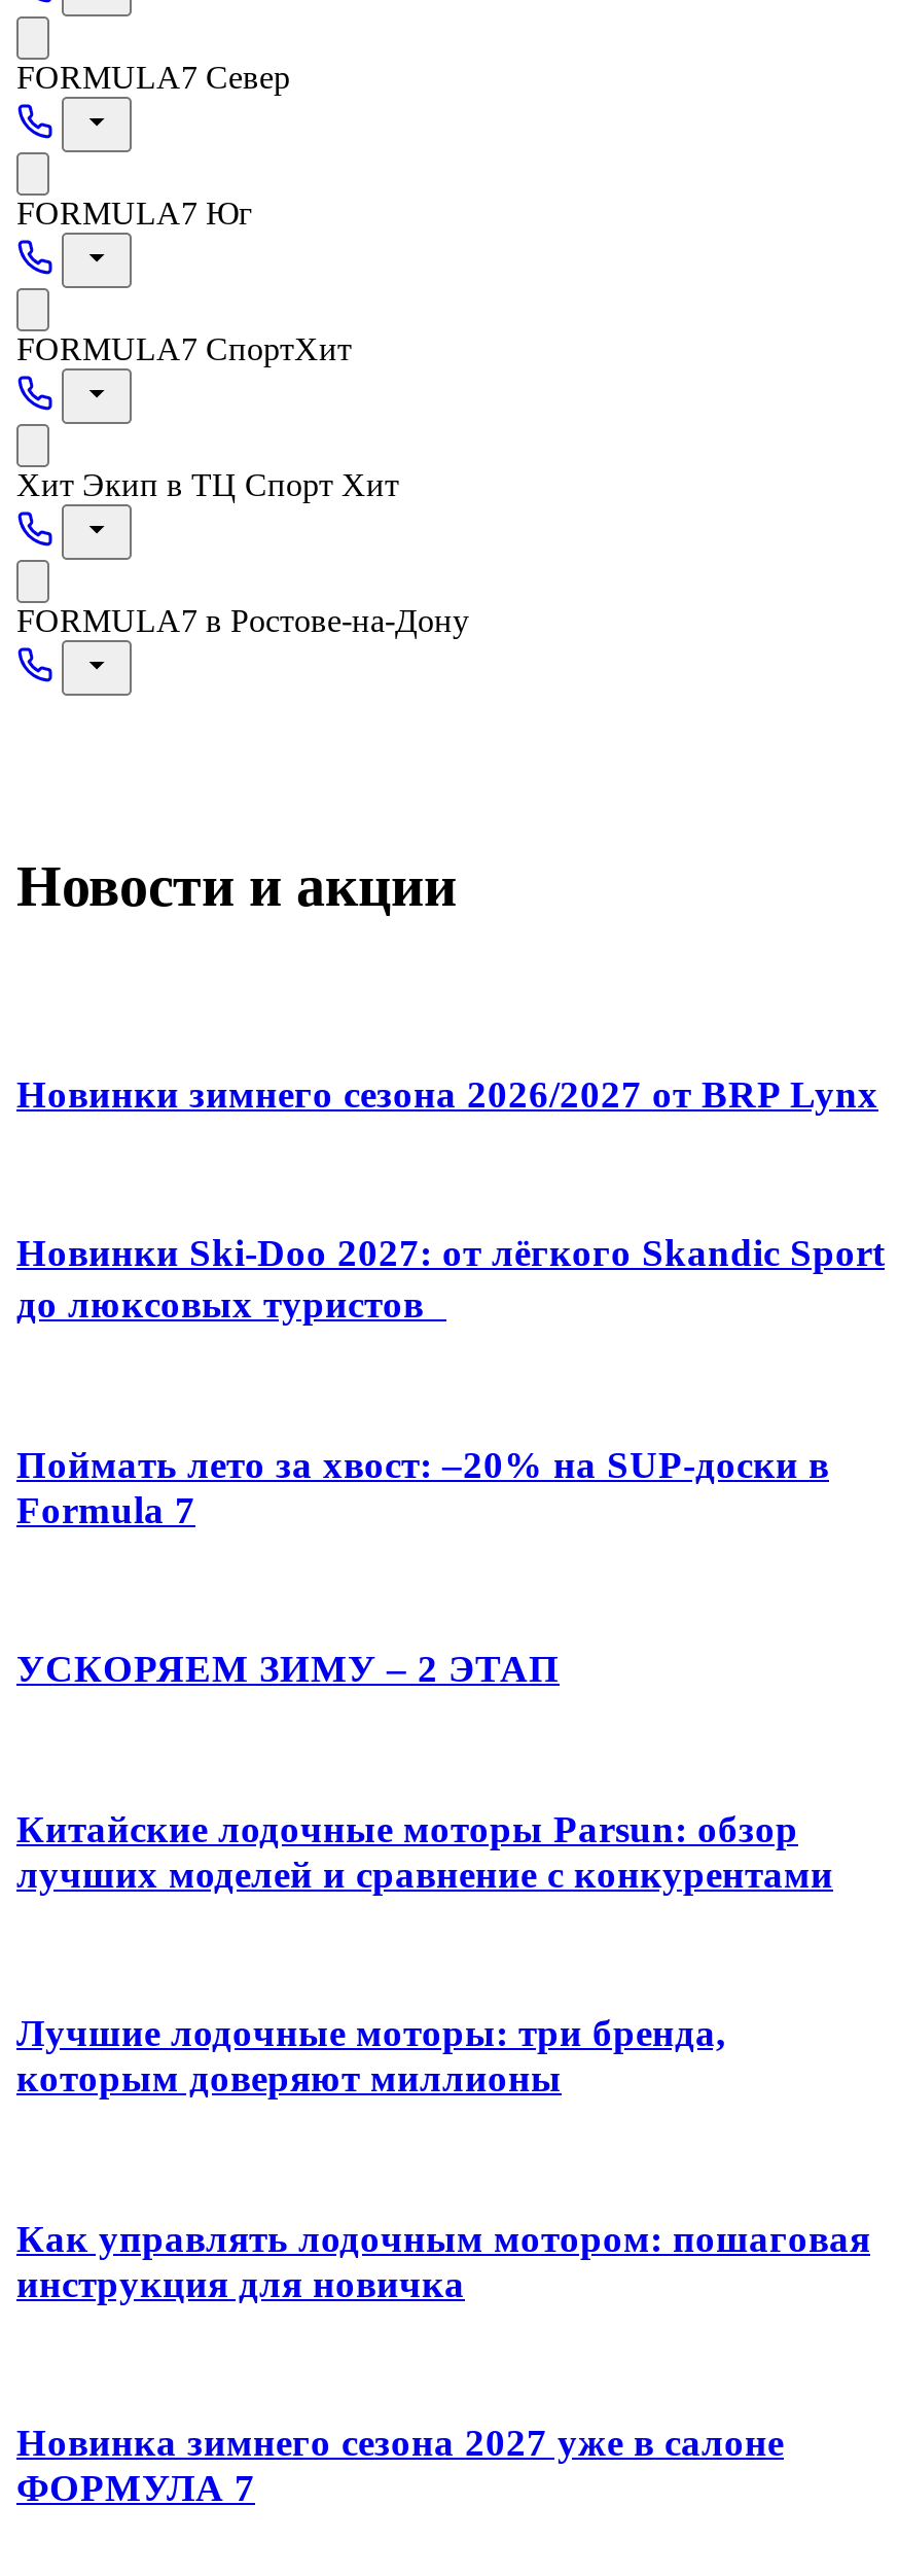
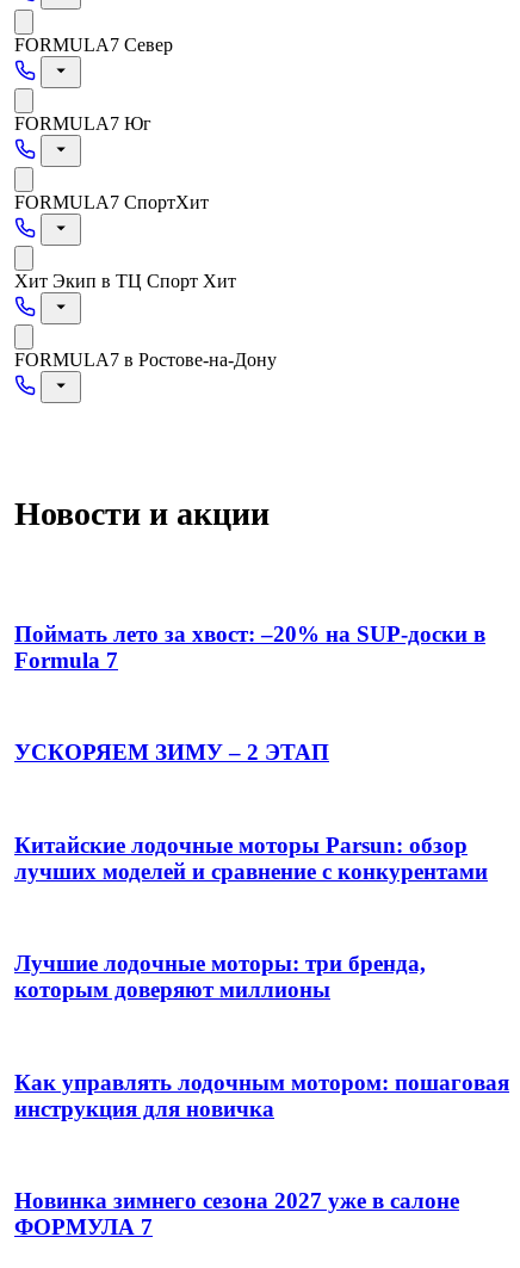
- Новинки зимнего сезона 2026/2027 от BRP Lynx

- Новинки Ski-Doo 2027: от лёгкого Skandic Sport
- до люксовых туристов
